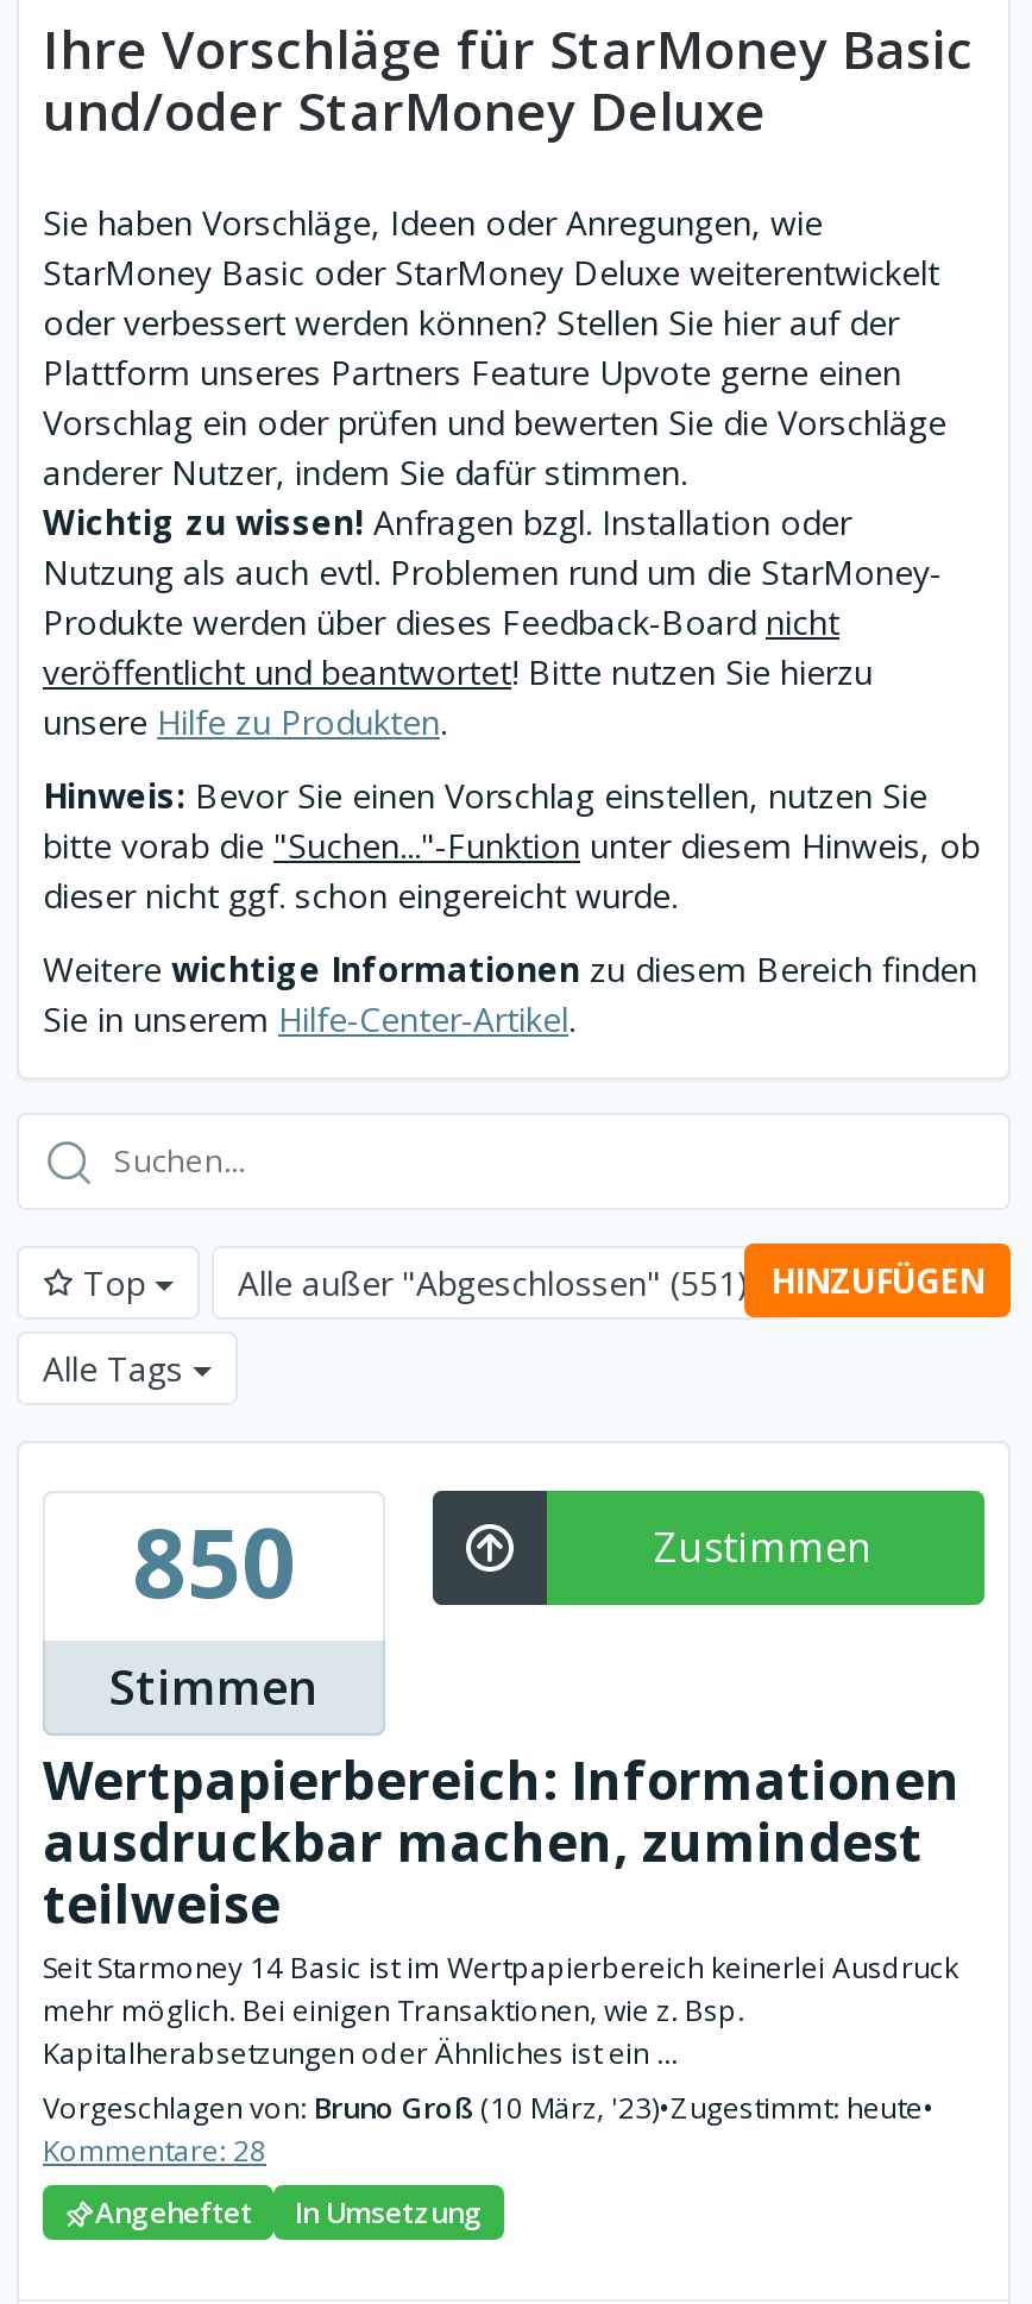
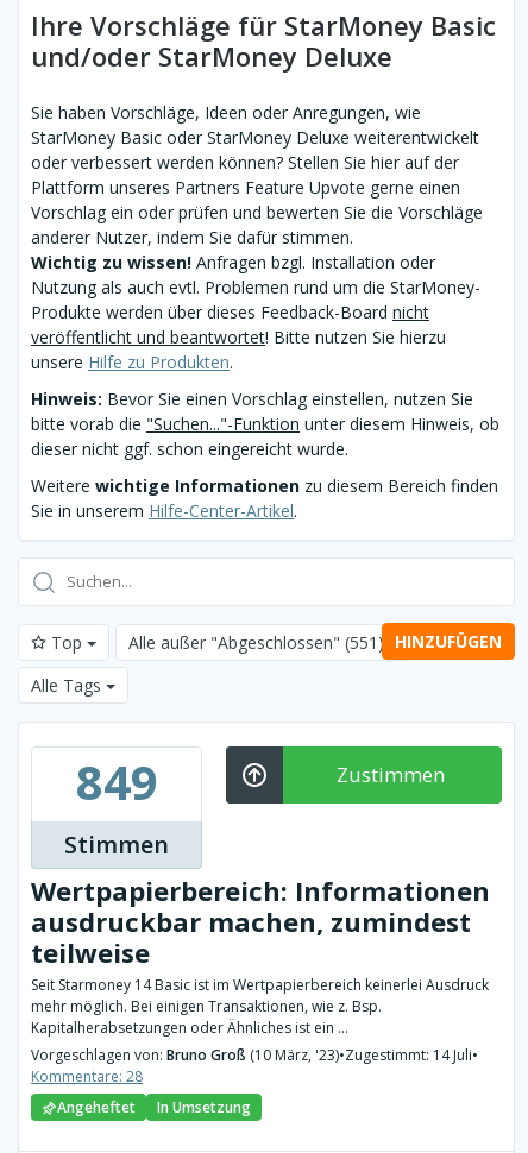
- 850
+ 849

- Vorgeschlagen von: Bruno Groß (10 März, '23)•Zugestimmt: heute•
+ Vorgeschlagen von: Bruno Groß (10 März, '23)•Zugestimmt: 14 Juli•
